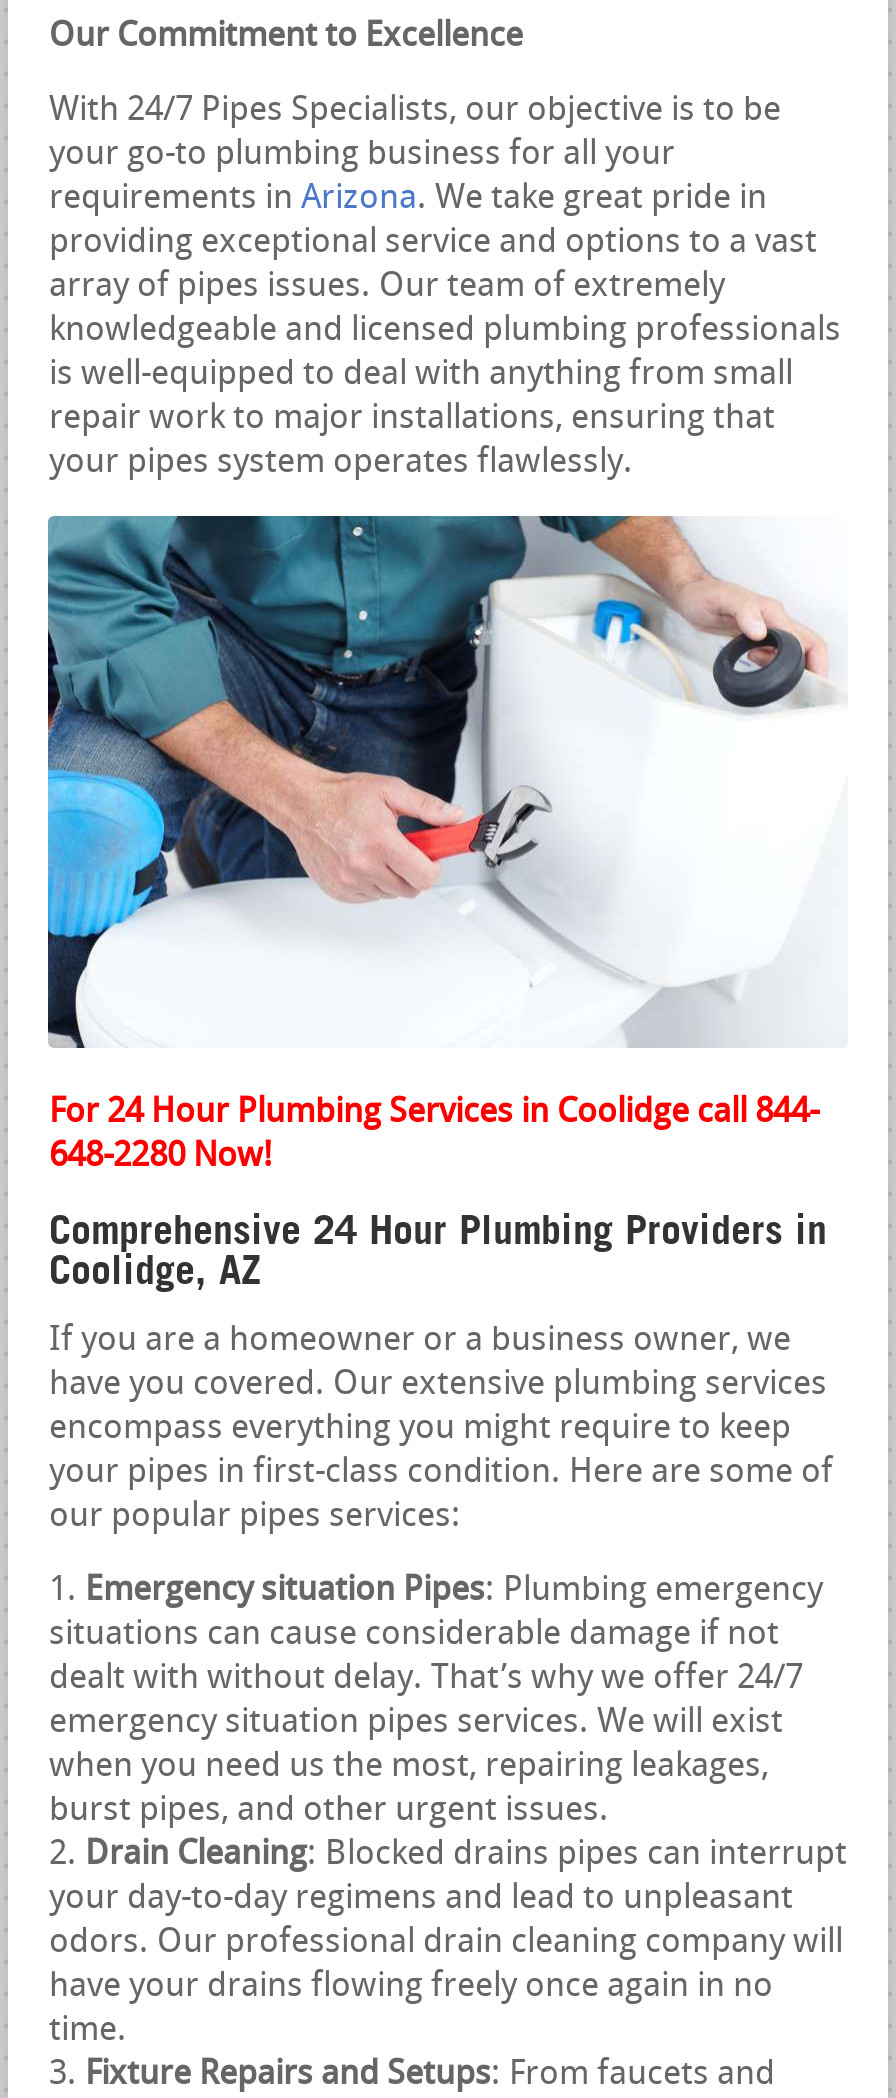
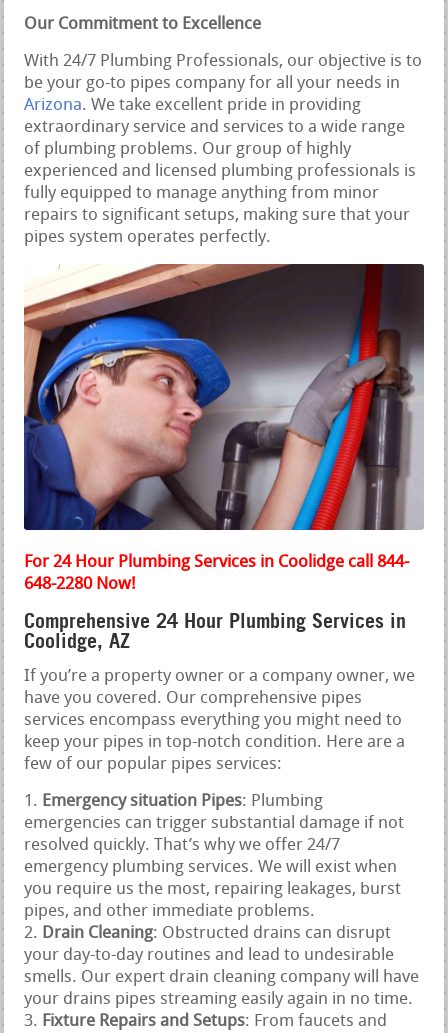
- With 24/7 Pipes Specialists, our objective is to be
- your go-to plumbing business for all your
- requirements in Arizona. We take great pride in
- providing exceptional service and options to a vast
- array of pipes issues. Our team of extremely
- knowledgeable and licensed plumbing professionals
- is well-equipped to deal with anything from small
- repair work to major installations, ensuring that
- your pipes system operates flawlessly.
+ With 24/7 Plumbing Professionals, our objective is to
+ be your go-to pipes company for all your needs in
+ Arizona. We take excellent pride in providing
+ extraordinary service and services to a wide range
+ of plumbing problems. Our group of highly
+ experienced and licensed plumbing professionals is
+ fully equipped to manage anything from minor
+ repairs to significant setups, making sure that your
+ pipes system operates perfectly.

- [image]
+ [image]

- Comprehensive 24 Hour Plumbing Providers in
+ Comprehensive 24 Hour Plumbing Services in

- If you are a homeowner or a business owner, we
- have you covered. Our extensive plumbing services
- encompass everything you might require to keep
- your pipes in first-class condition. Here are some of
- our popular pipes services:
+ If you’re a property owner or a company owner, we
+ have you covered. Our comprehensive pipes
+ services encompass everything you might need to
+ keep your pipes in top-notch condition. Here are a
+ few of our popular pipes services:

- Emergency situation Pipes: Plumbing emergency
- situations can cause considerable damage if not
- dealt with without delay. That’s why we offer 24/7
- emergency situation pipes services. We will exist
- when you need us the most, repairing leakages,
- burst pipes, and other urgent issues.
- Drain Cleaning: Blocked drains pipes can interrupt
- your day-to-day regimens and lead to unpleasant
- odors. Our professional drain cleaning company will
- have your drains flowing freely once again in no
- time.
+ Emergency situation Pipes: Plumbing
+ emergencies can trigger substantial damage if not
+ resolved quickly. That’s why we offer 24/7
+ emergency plumbing services. We will exist when
+ you require us the most, repairing leakages, burst
+ pipes, and other immediate problems.
+ Drain Cleaning: Obstructed drains can disrupt
+ your day-to-day routines and lead to undesirable
+ smells. Our expert drain cleaning company will have
+ your drains pipes streaming easily again in no time.
